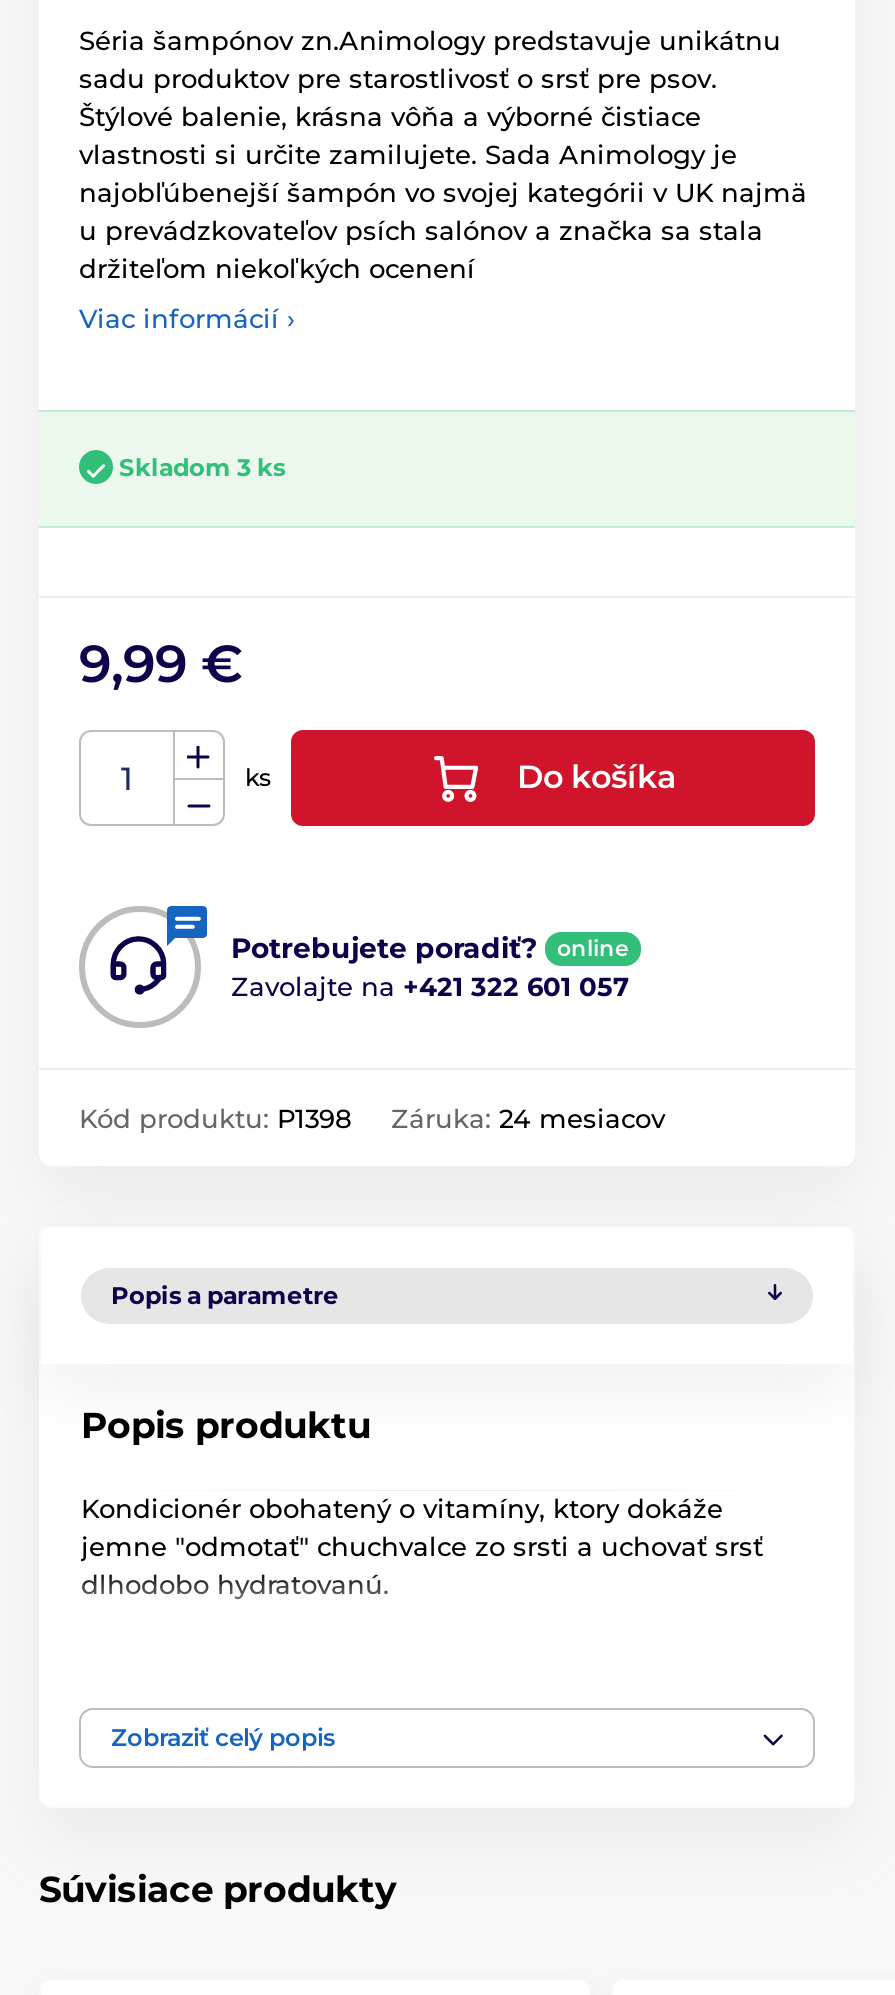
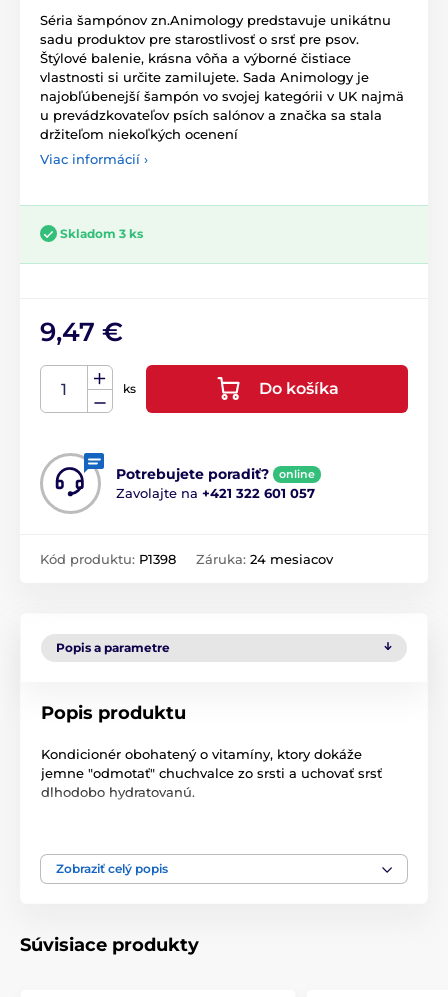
- 9,99 €
+ 9,47 €
